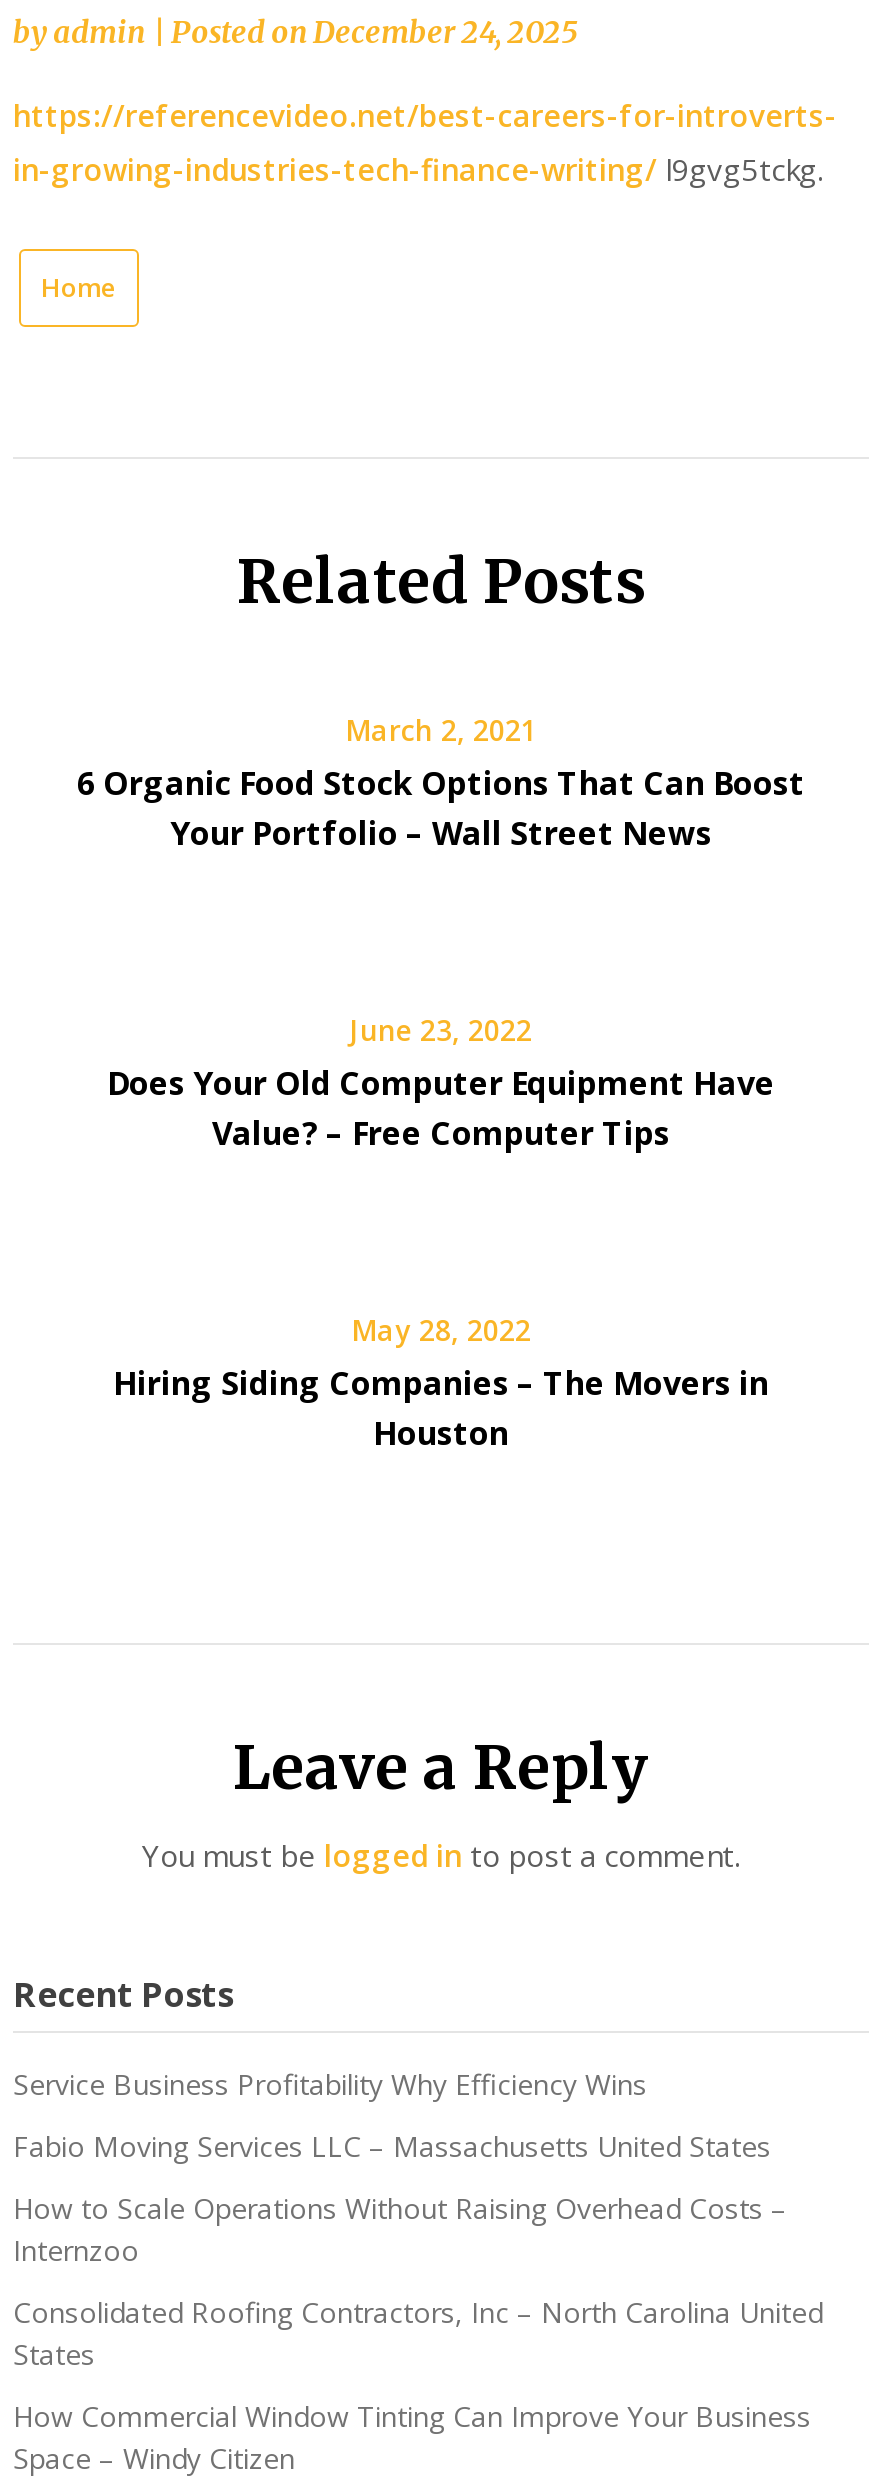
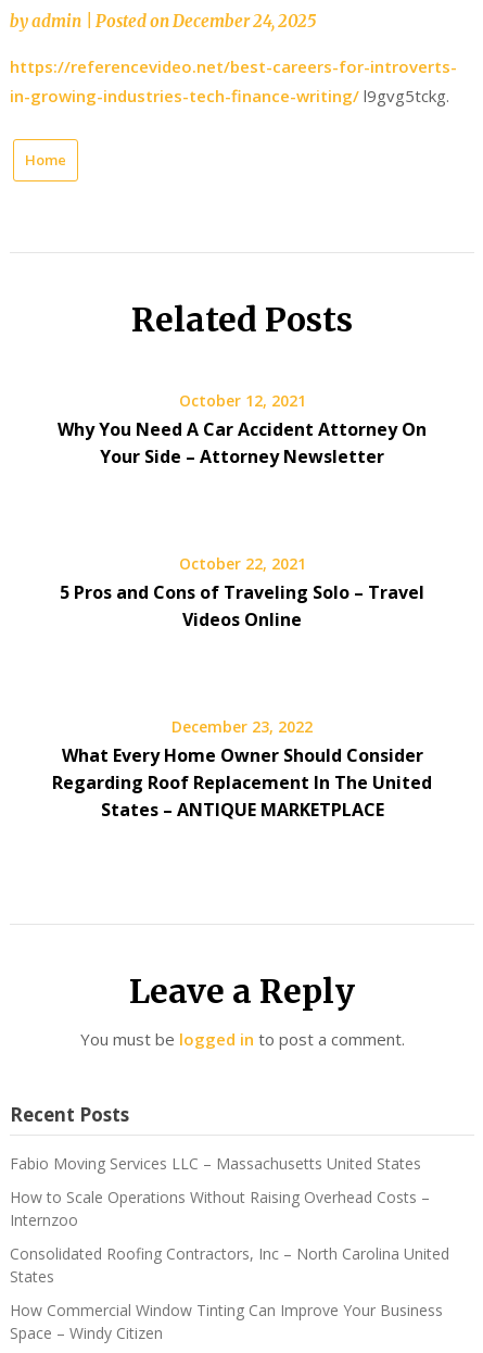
- March 2, 2021
- 6 Organic Food Stock Options That Can Boost
- Your Portfolio – Wall Street News
+ October 12, 2021
+ Why You Need A Car Accident Attorney On
+ Your Side – Attorney Newsletter

- June 23, 2022
- Does Your Old Computer Equipment Have
- Value? – Free Computer Tips
+ October 22, 2021
+ 5 Pros and Cons of Traveling Solo – Travel
+ Videos Online

- May 28, 2022
- Hiring Siding Companies – The Movers in
- Houston
+ December 23, 2022
+ What Every Home Owner Should Consider
+ Regarding Roof Replacement In The United
+ States – ANTIQUE MARKETPLACE

moved down: Leave a Reply | You must be logged in to post a comment. | Recent Posts

- Service Business Profitability Why Efficiency Wins
